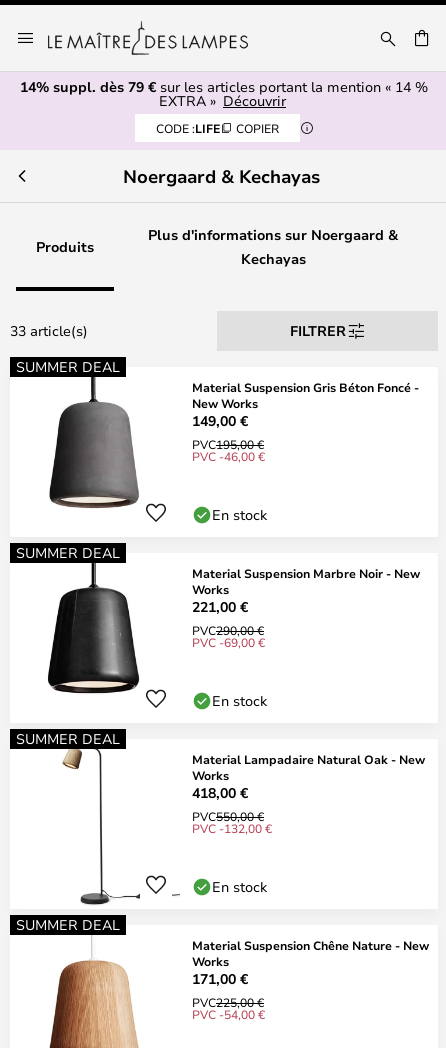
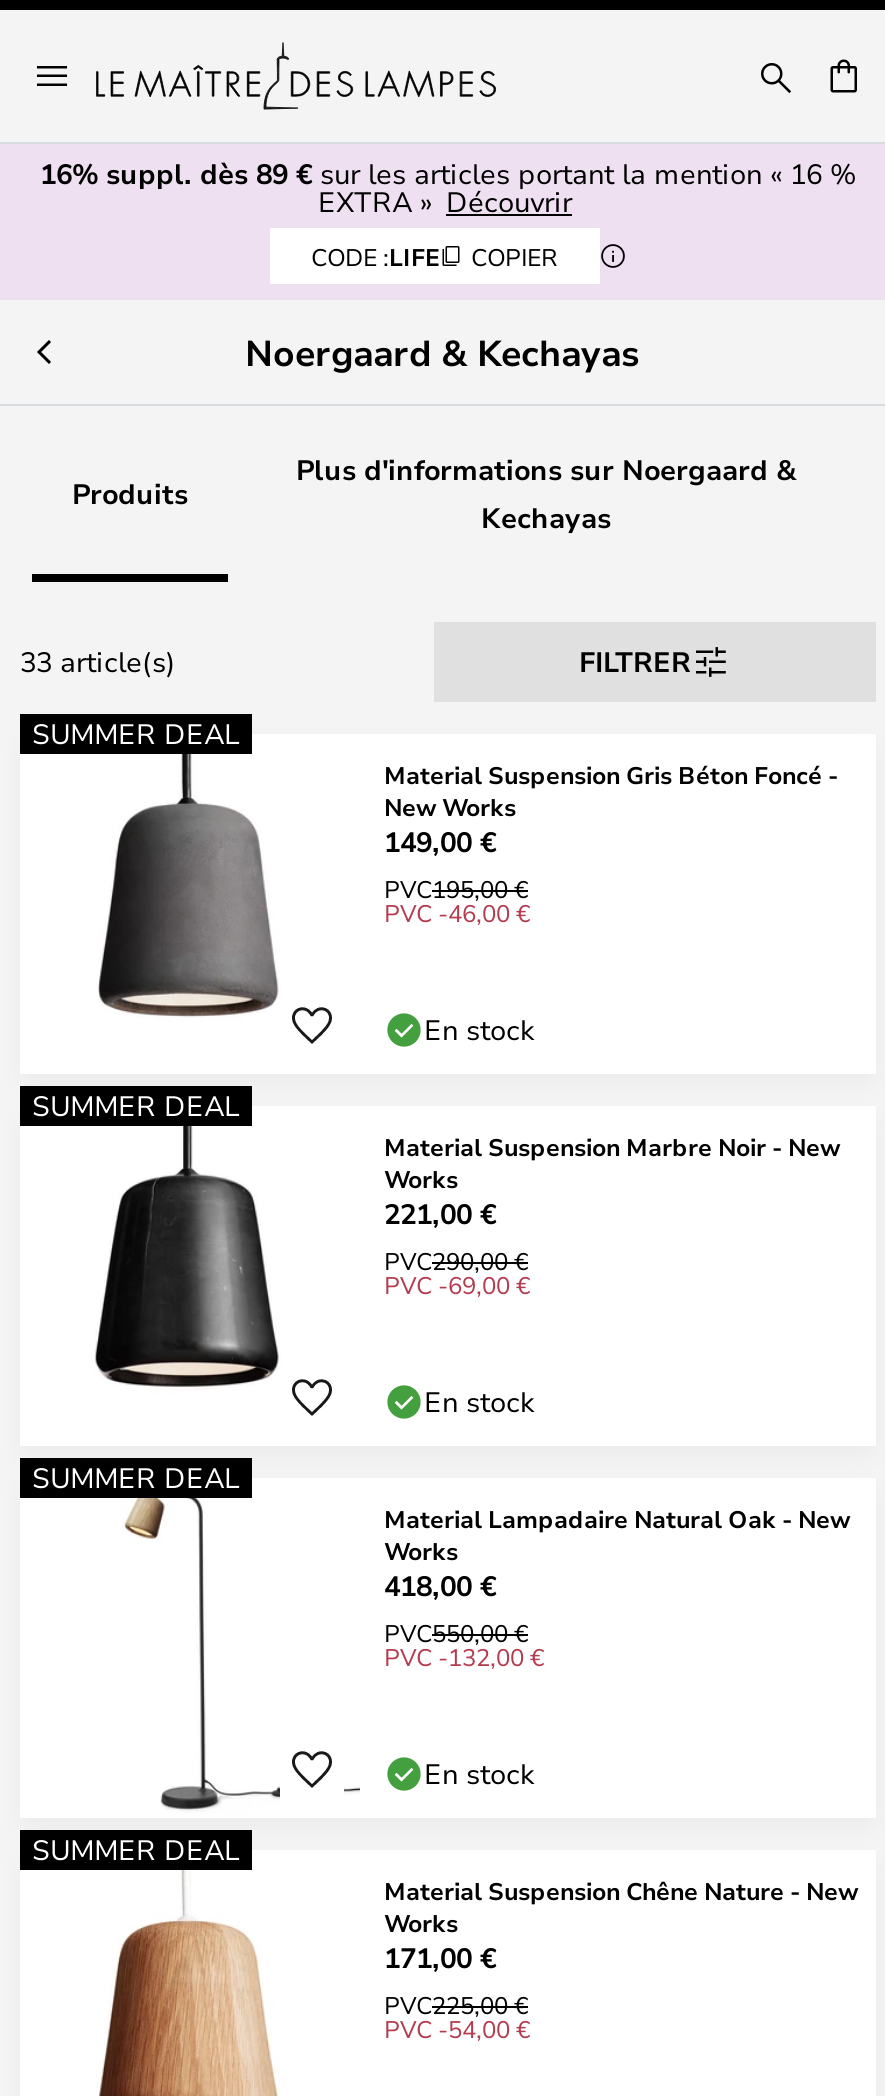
- 14% suppl. dès 79 €sur les articles portant la mention « 14 %
+ 16% suppl. dès 89 €sur les articles portant la mention « 16 %
